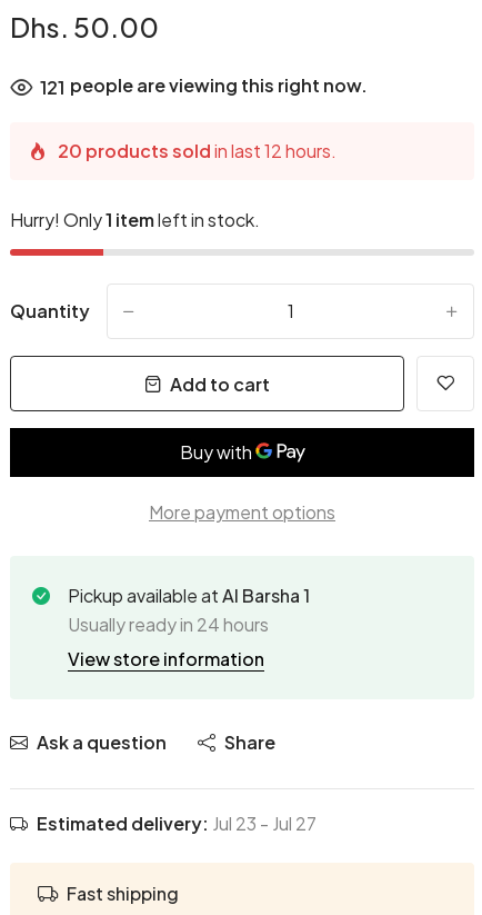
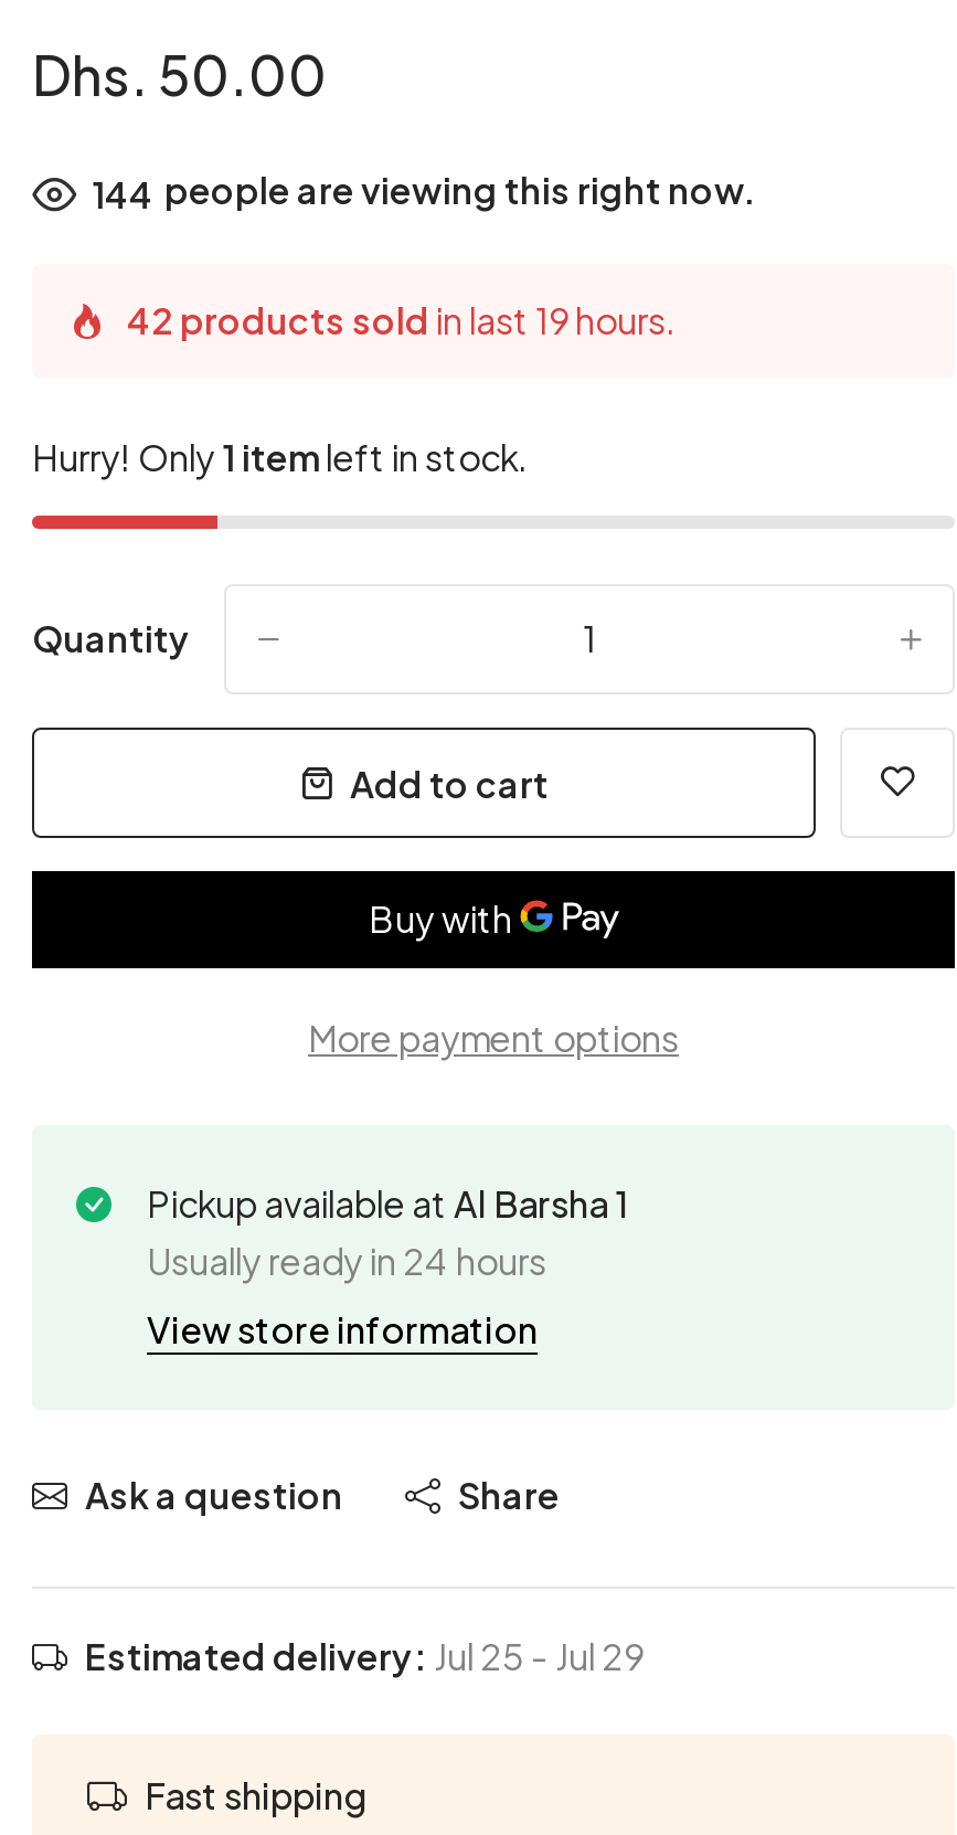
- 121 people are viewing this right now.
+ 144 people are viewing this right now.

- 20 products sold in last 12 hours.
+ 42 products sold in last 19 hours.

- Estimated delivery: Jul 23 - Jul 27
+ Estimated delivery: Jul 25 - Jul 29
